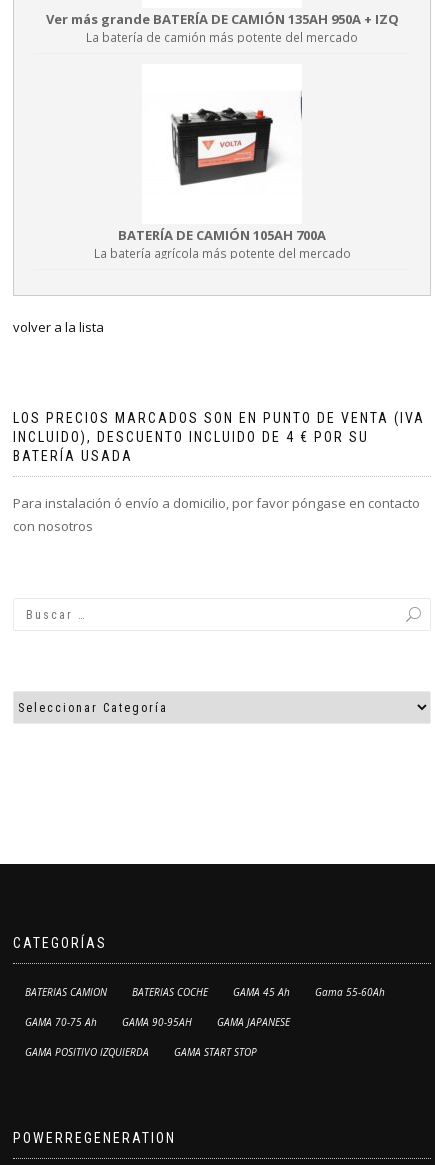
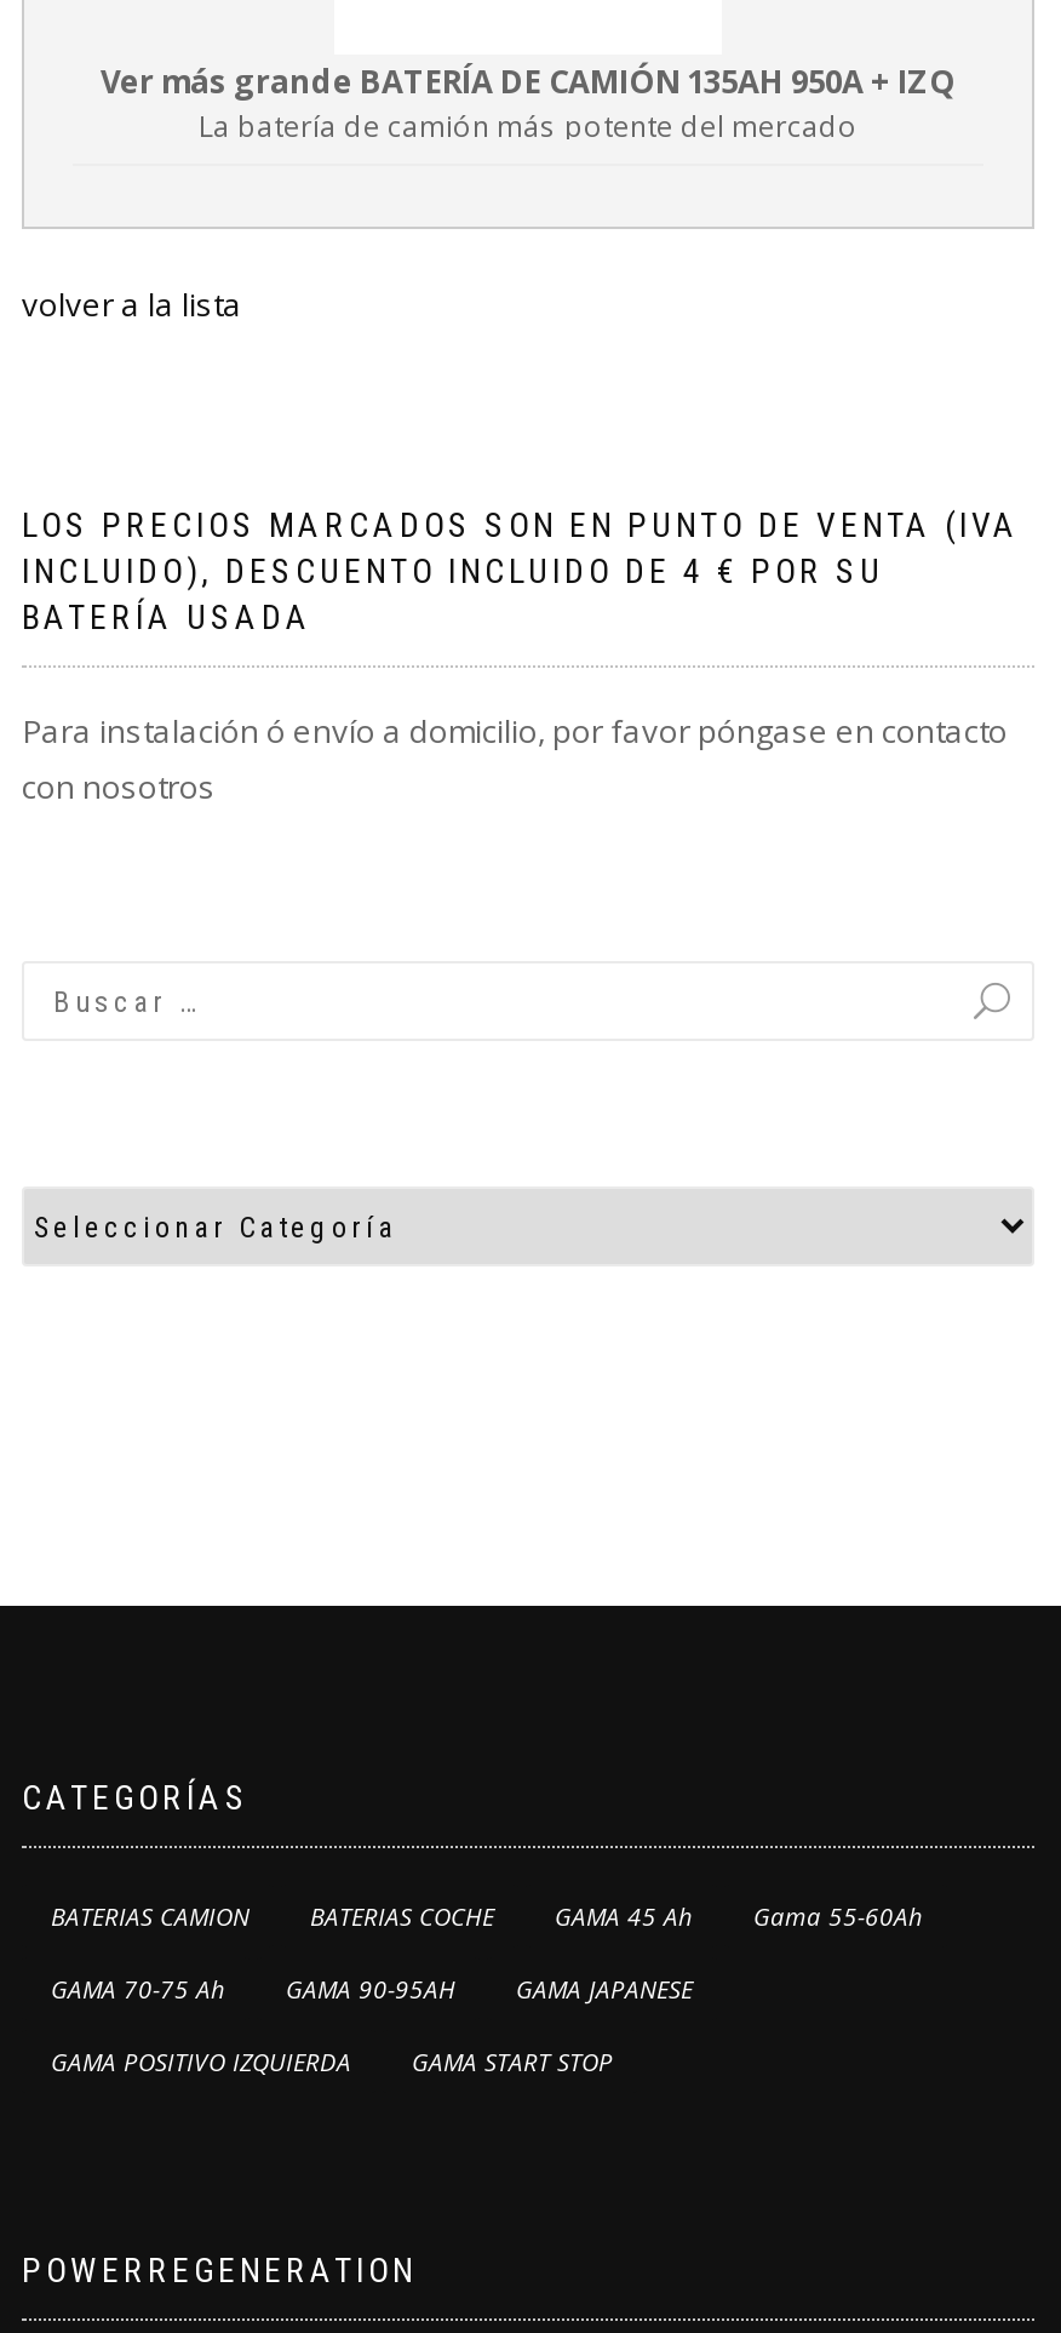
- [image]

- BATERÍA DE CAMIÓN 105AH 700A
- La batería agrícola más potente del mercado
